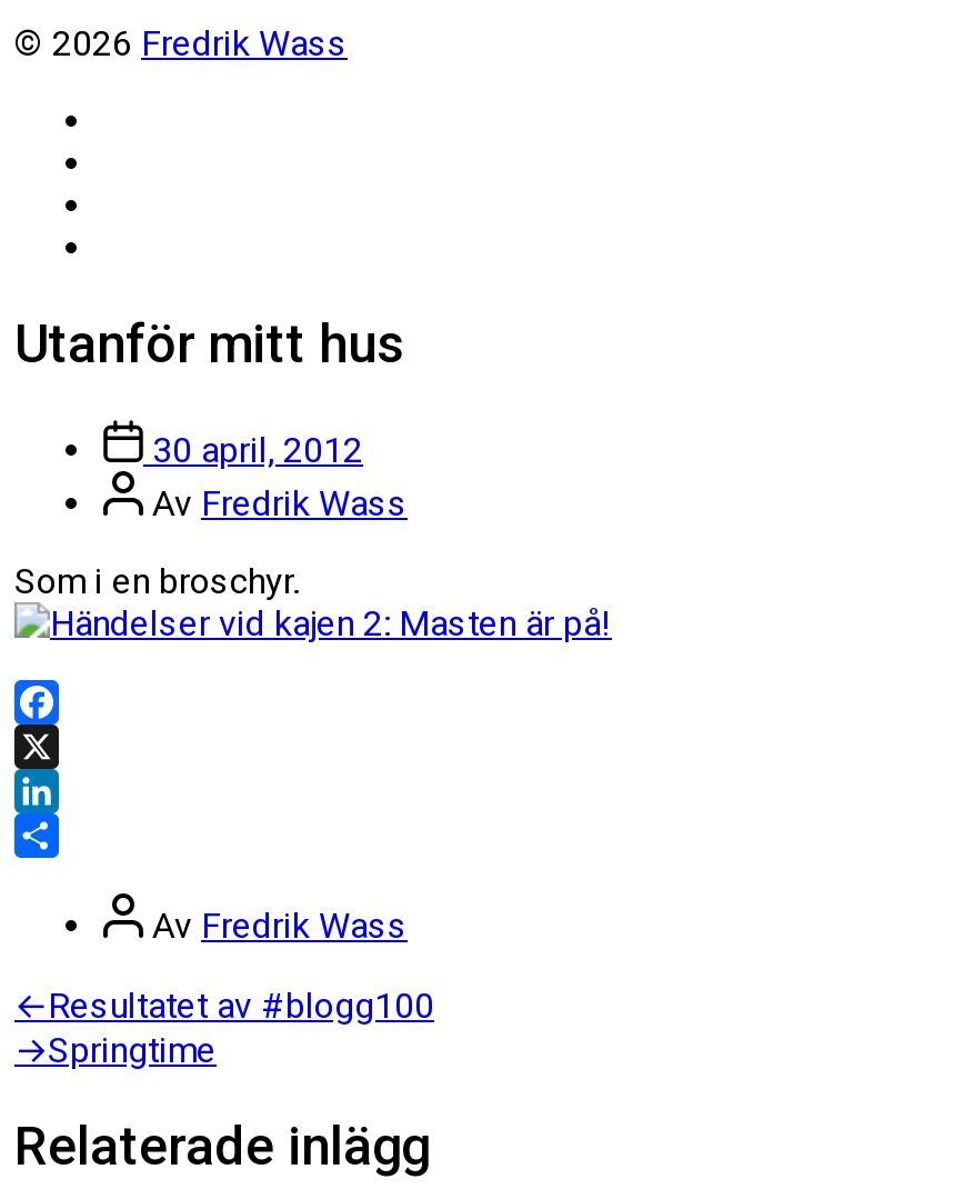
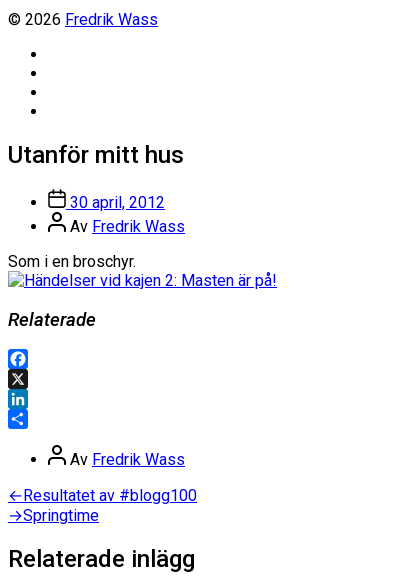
+ Relaterade
